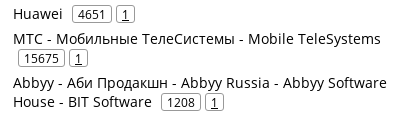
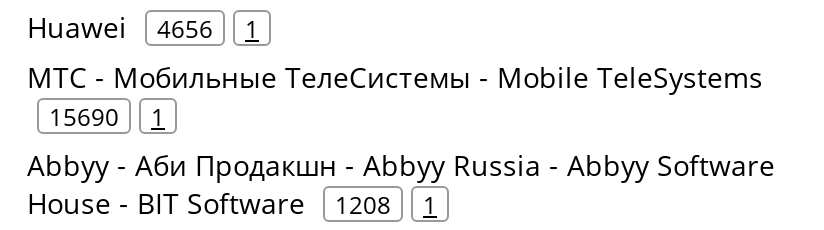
- Huawei 4651 1
+ Huawei 4656 1

- 15675 1
+ 15690 1
